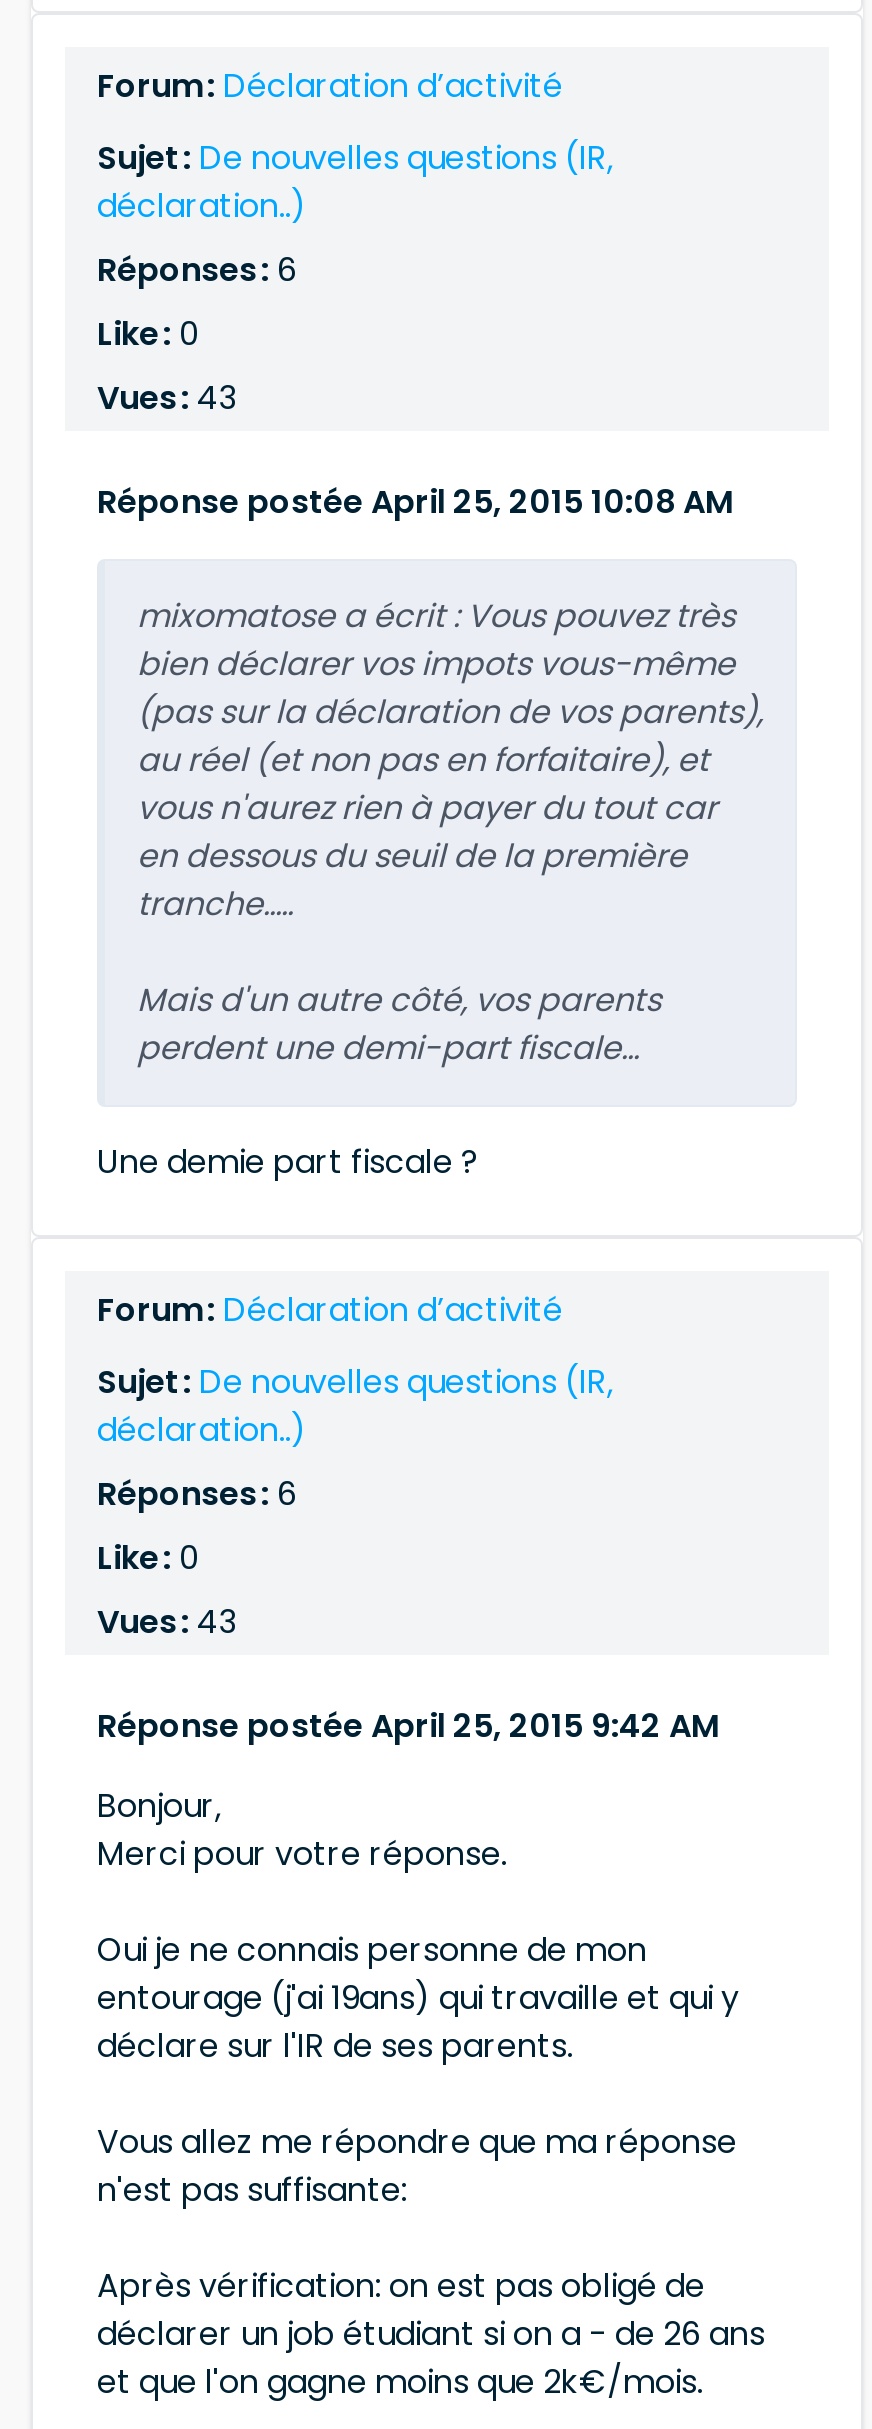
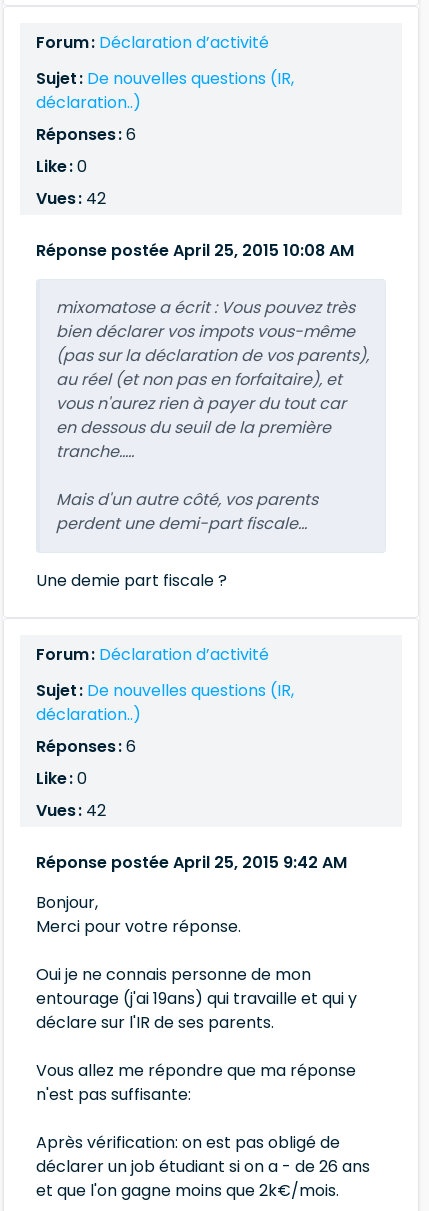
- Vues : 43
+ Vues : 42

- Vues : 43
+ Vues : 42
